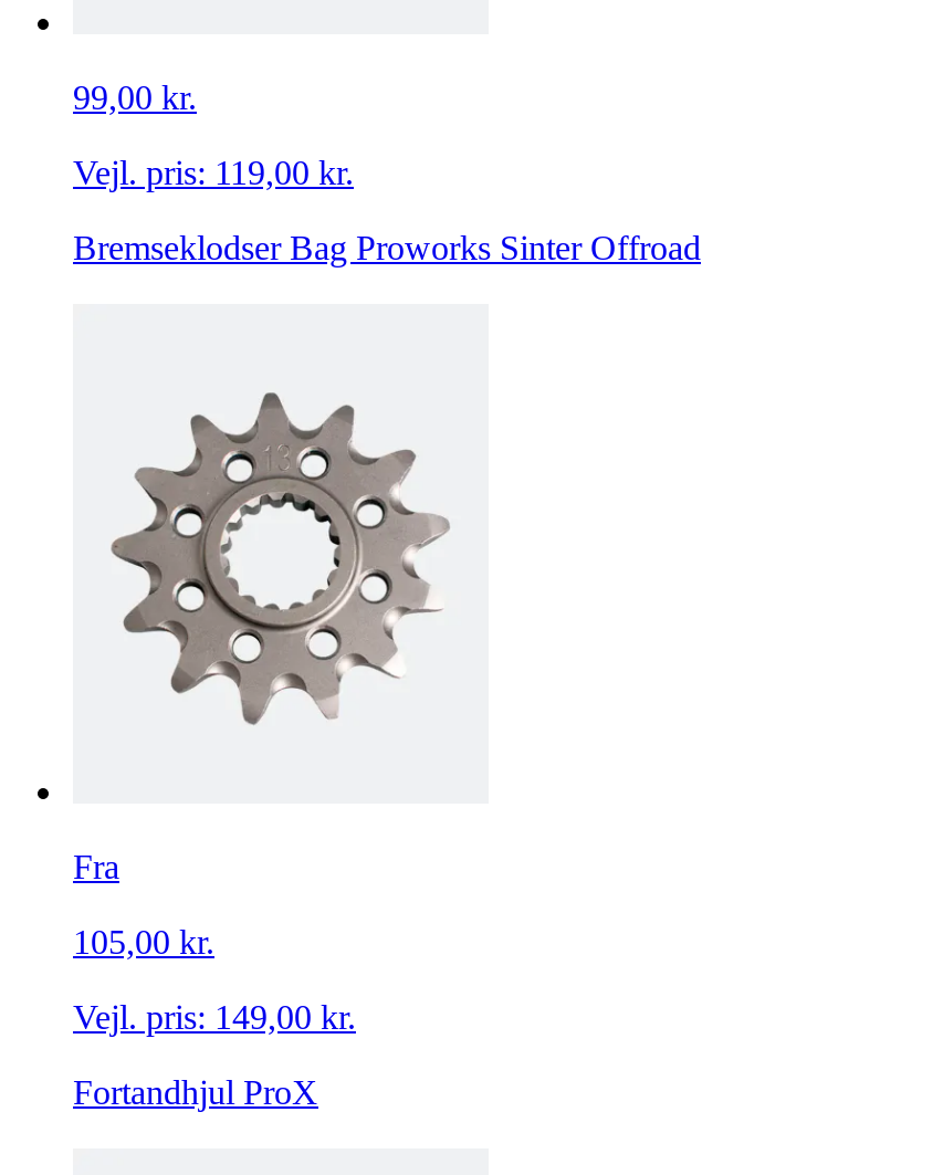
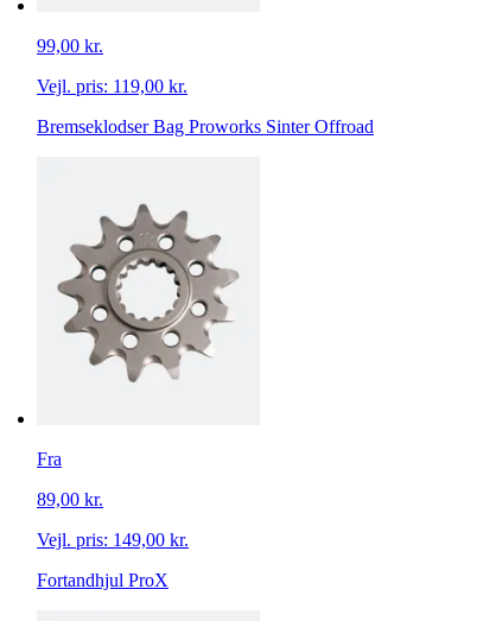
- 105,00 kr.
+ 89,00 kr.
